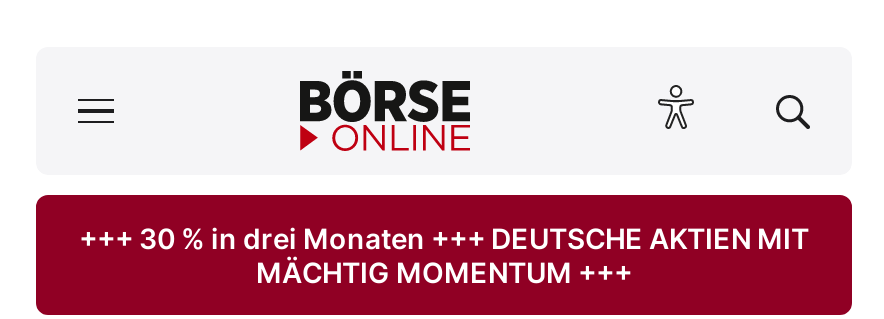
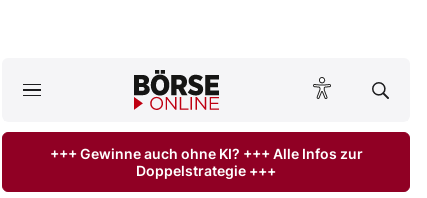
- +++ 30 % in drei Monaten +++ DEUTSCHE AKTIEN MIT
- MÄCHTIG MOMENTUM +++
+ +++ Gewinne auch ohne KI? +++ Alle Infos zur
+ Doppelstrategie +++
